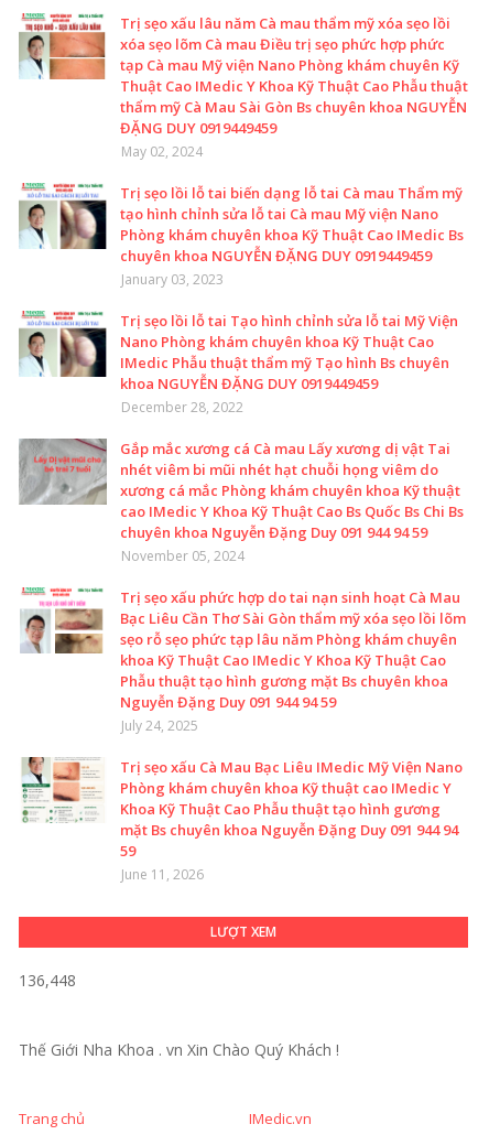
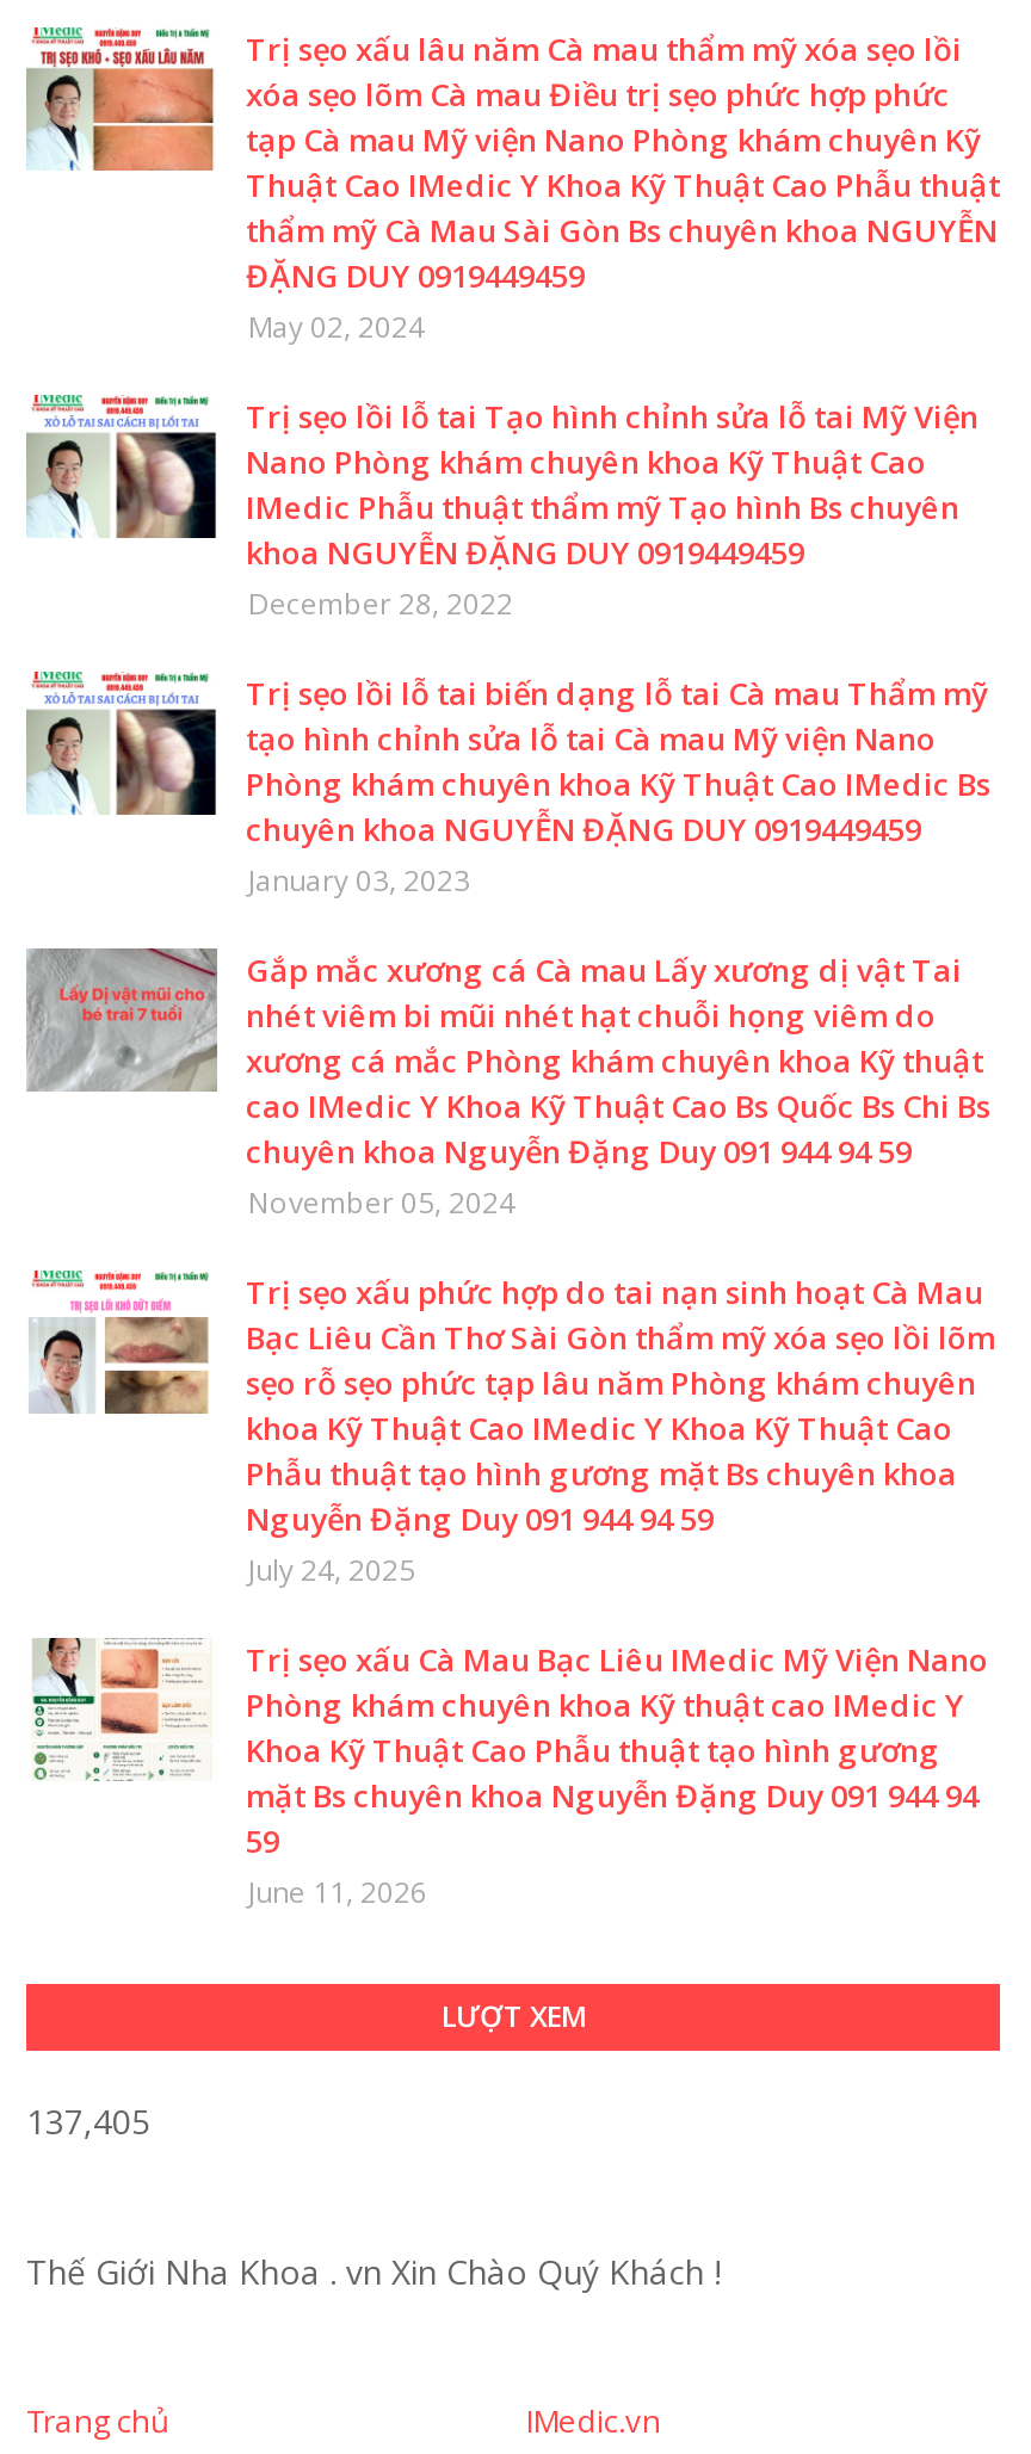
moved down: [image] | Trị sẹo lồi lỗ tai biến dạng lỗ tai Cà mau Thẩm mỹ | tạo hình chỉnh sửa lỗ tai Cà mau Mỹ viện Nano | Phòng khám chuyên khoa Kỹ Thuật Cao IMedic Bs | chuyên khoa NGUYỄN ĐẶNG DUY 0919449459 | January 03, 2023

moved up: Trị sẹo lồi lỗ tai Tạo hình chỉnh sửa lỗ tai Mỹ Viện | Nano Phòng khám chuyên khoa Kỹ Thuật Cao | IMedic Phẫu thuật thẩm mỹ Tạo hình Bs chuyên | khoa NGUYỄN ĐẶNG DUY 0919449459 | December 28, 2022

- 136,448
+ 137,405
